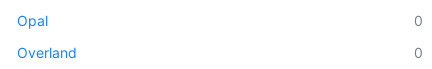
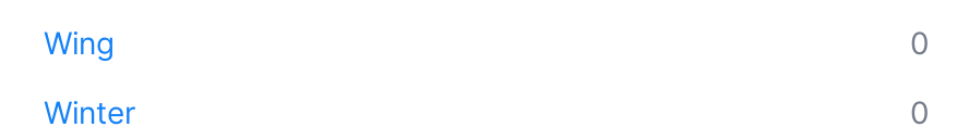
- Opal
+ Wing

- Overland
+ Winter
